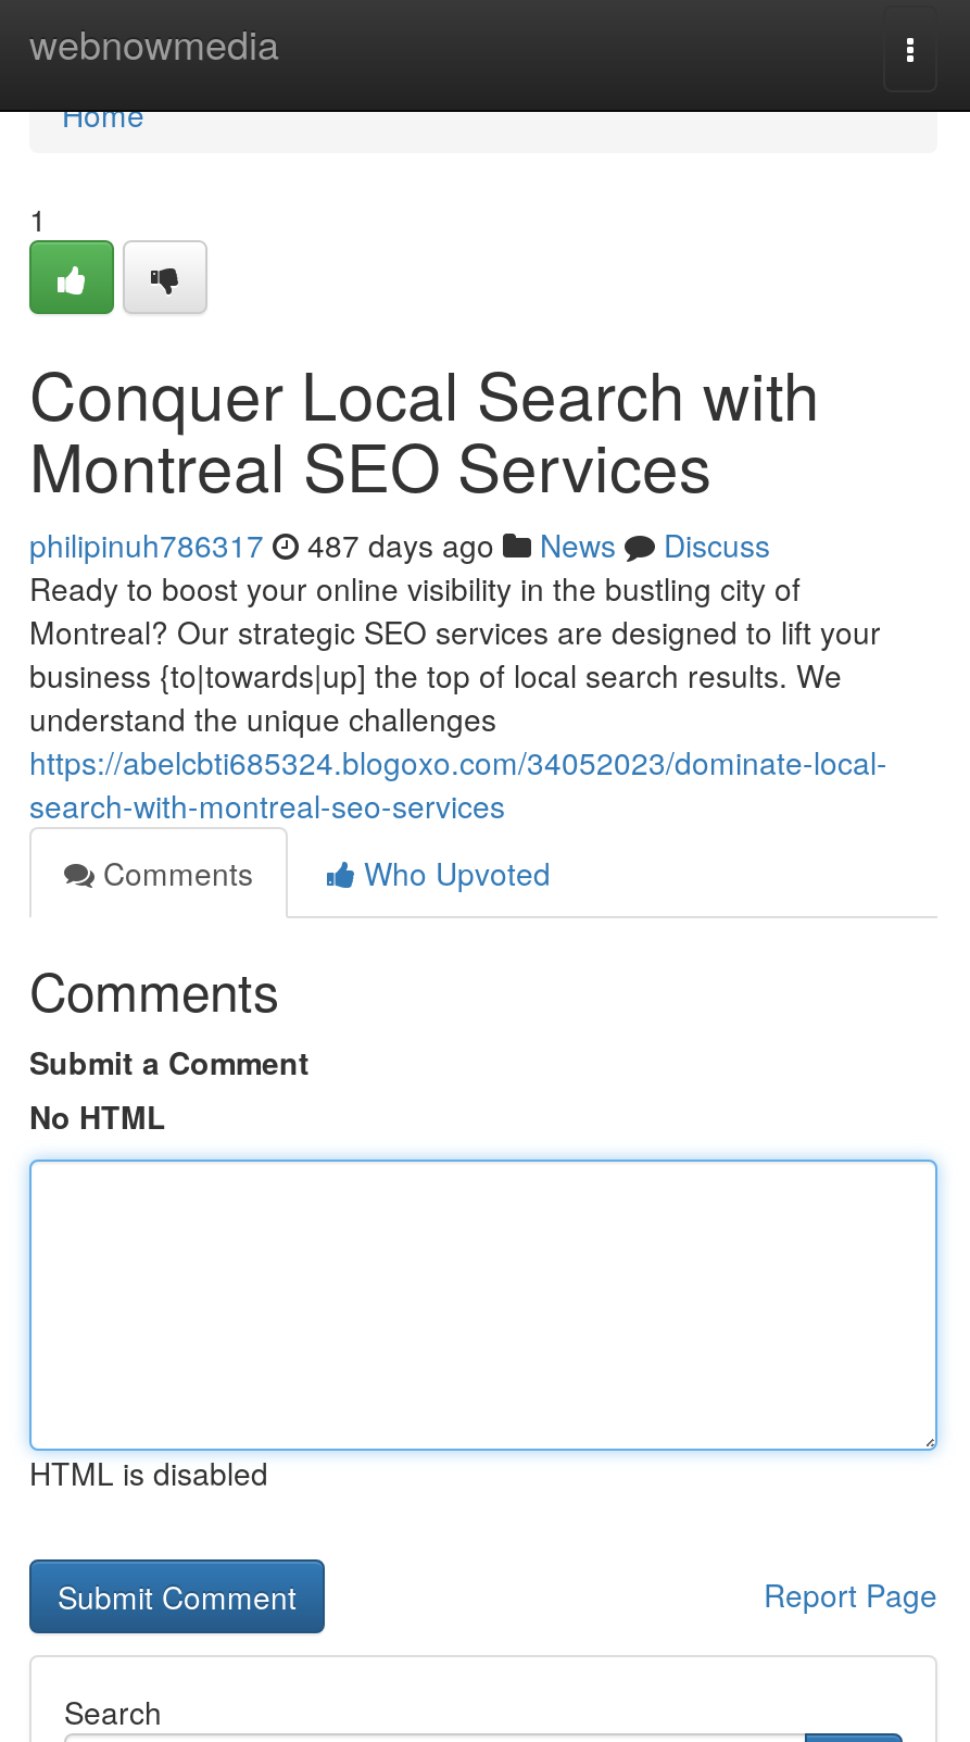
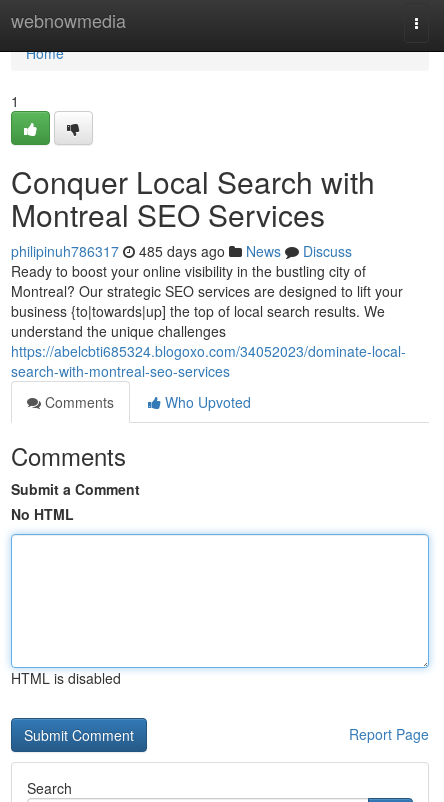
- philipinuh786317 487 days ago News Discuss
+ philipinuh786317 485 days ago News Discuss
